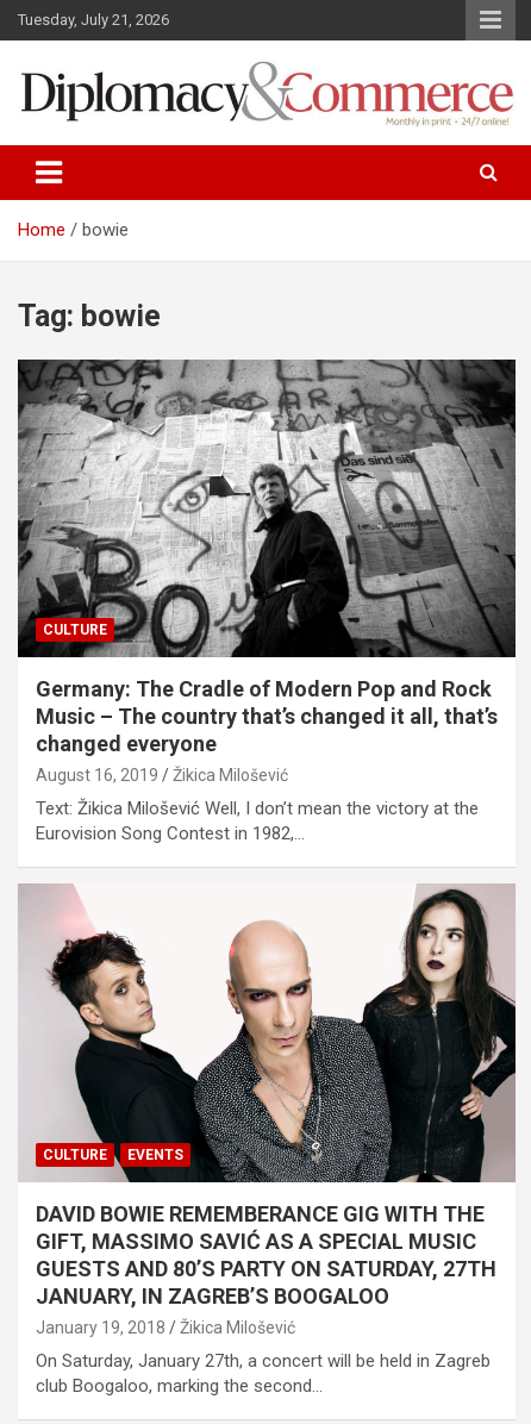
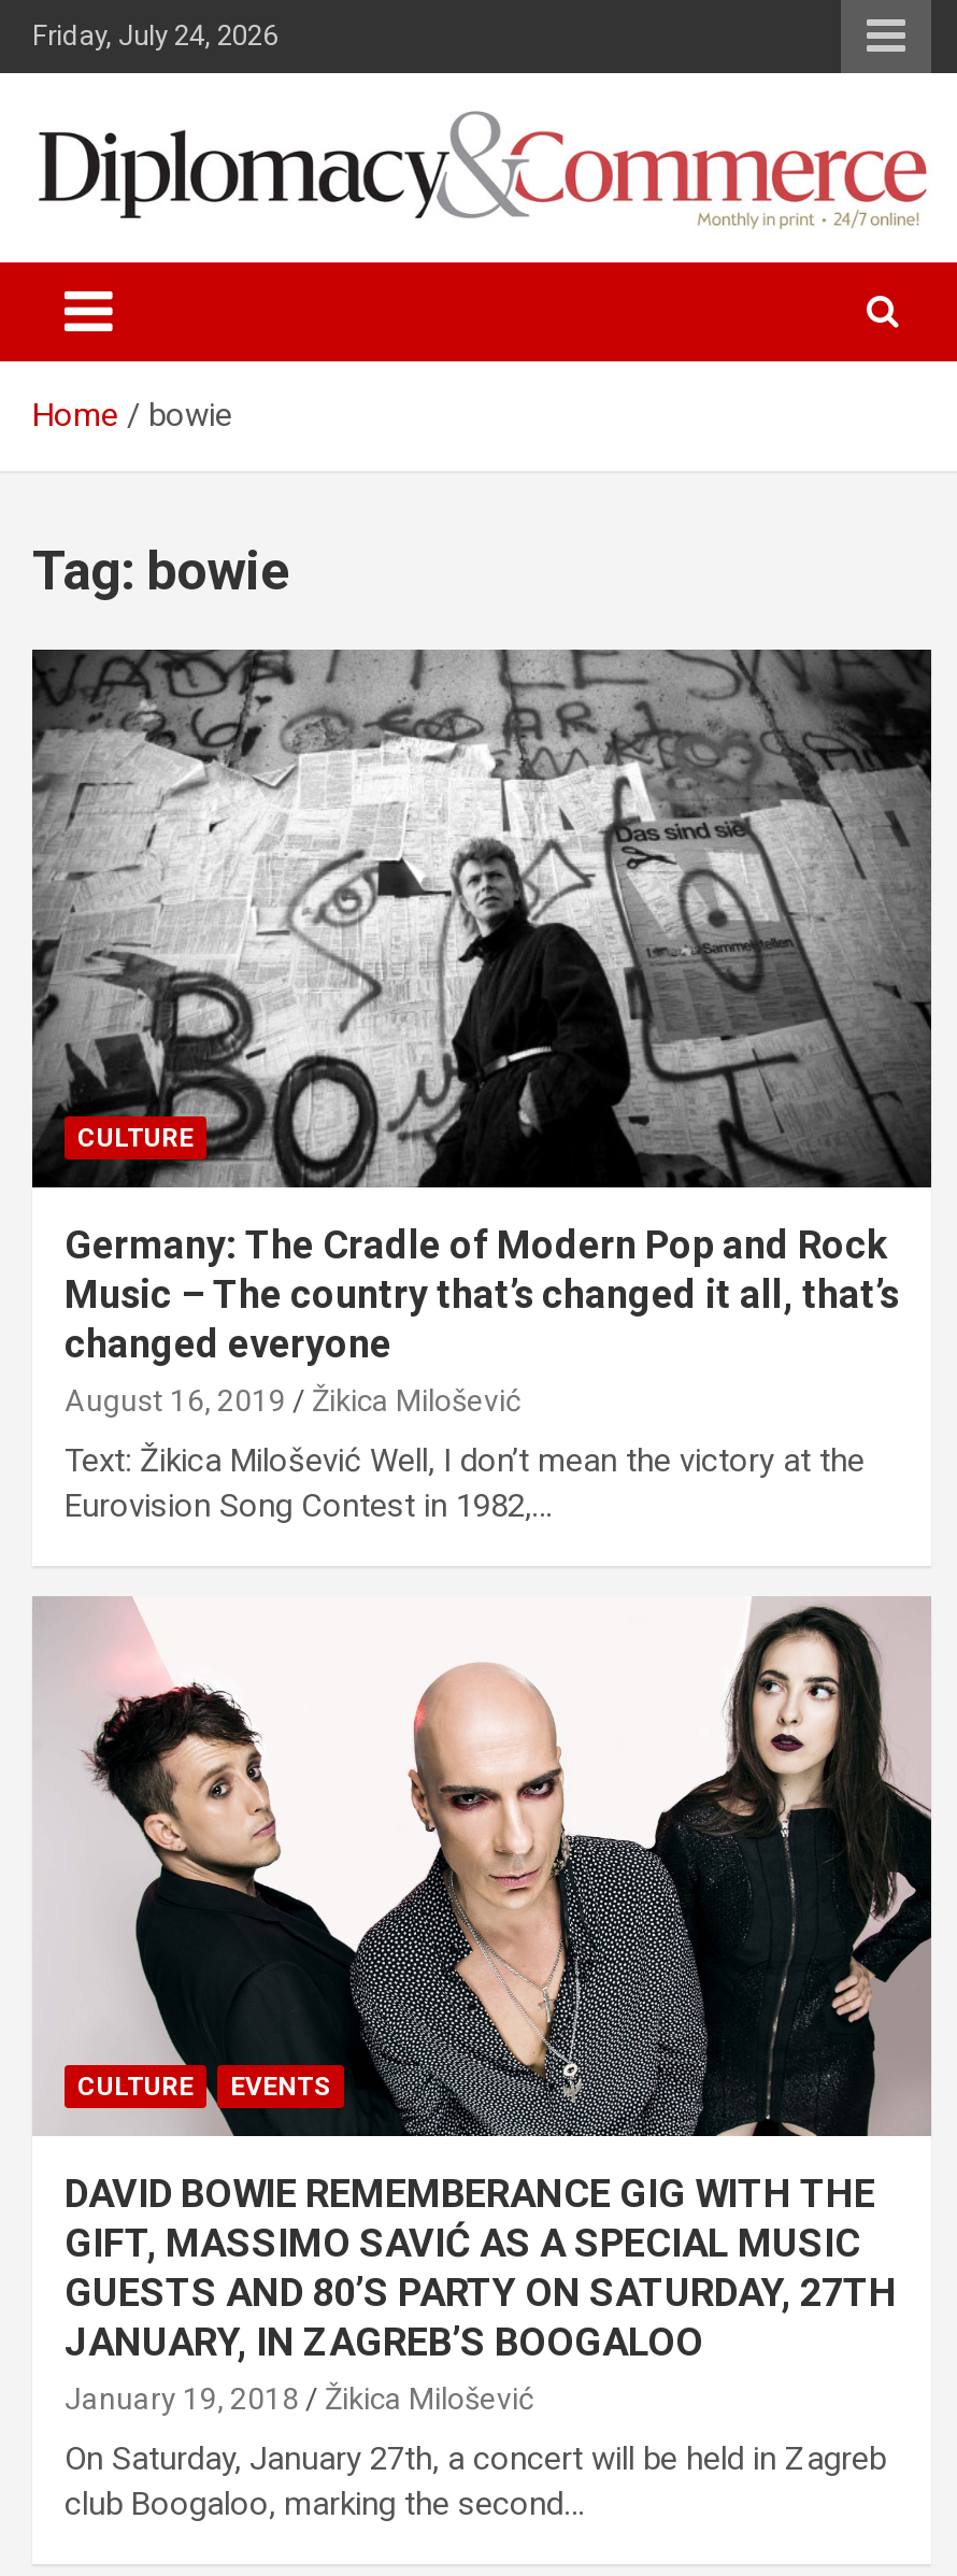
- Tuesday, July 21, 2026
+ Friday, July 24, 2026
